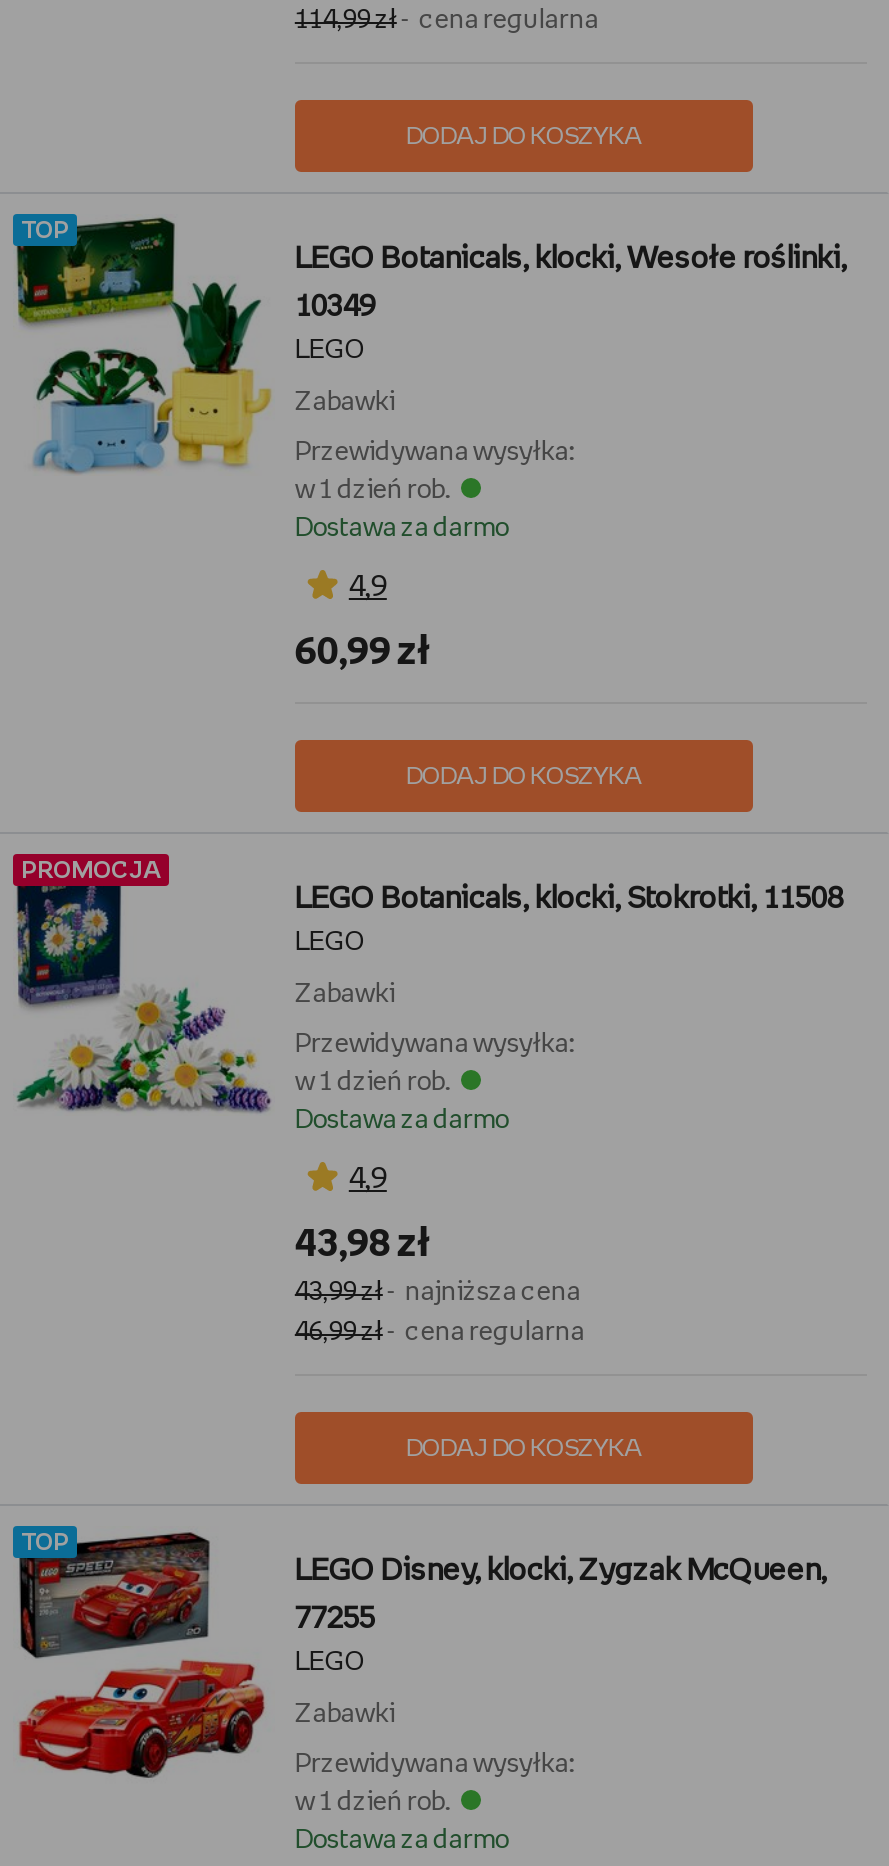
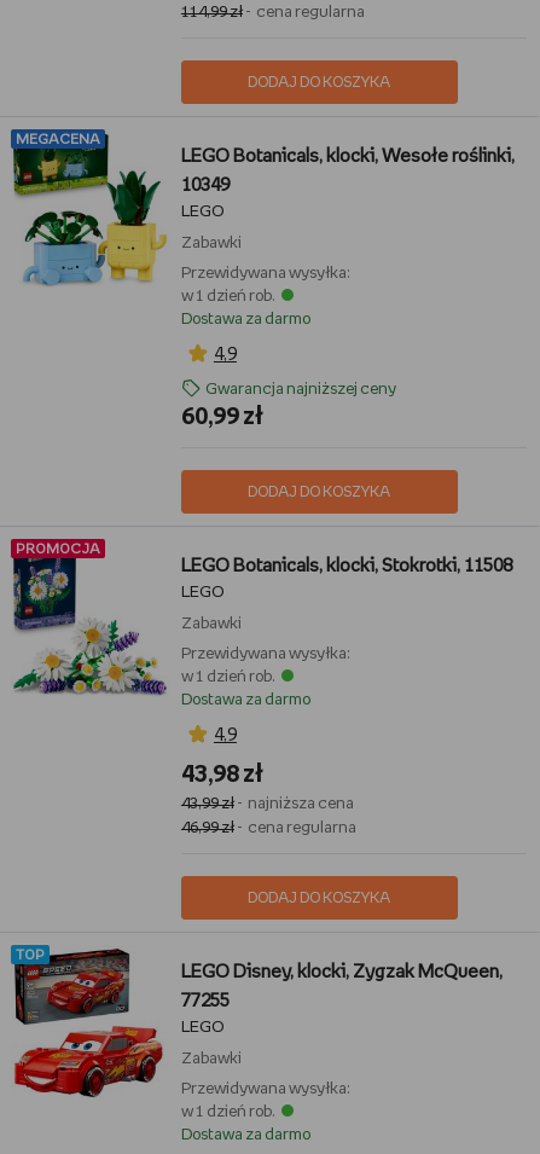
- TOP
+ MEGACENA

+ Gwarancja najniższej ceny
